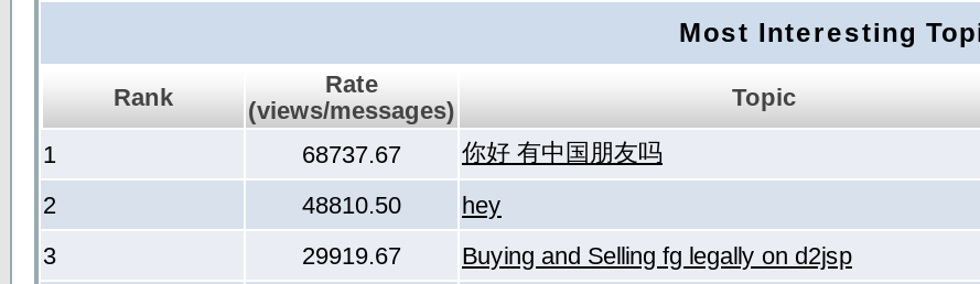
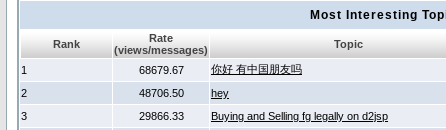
- 68737.67
+ 68679.67

- 48810.50
+ 48706.50

- 29919.67
+ 29866.33
